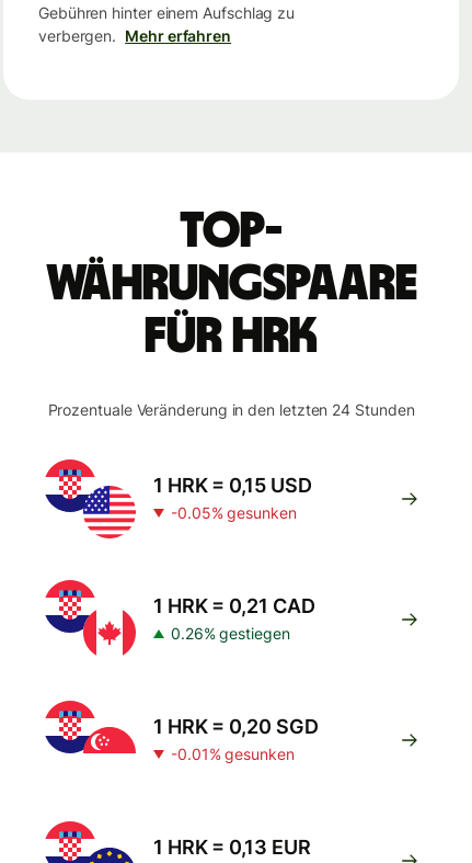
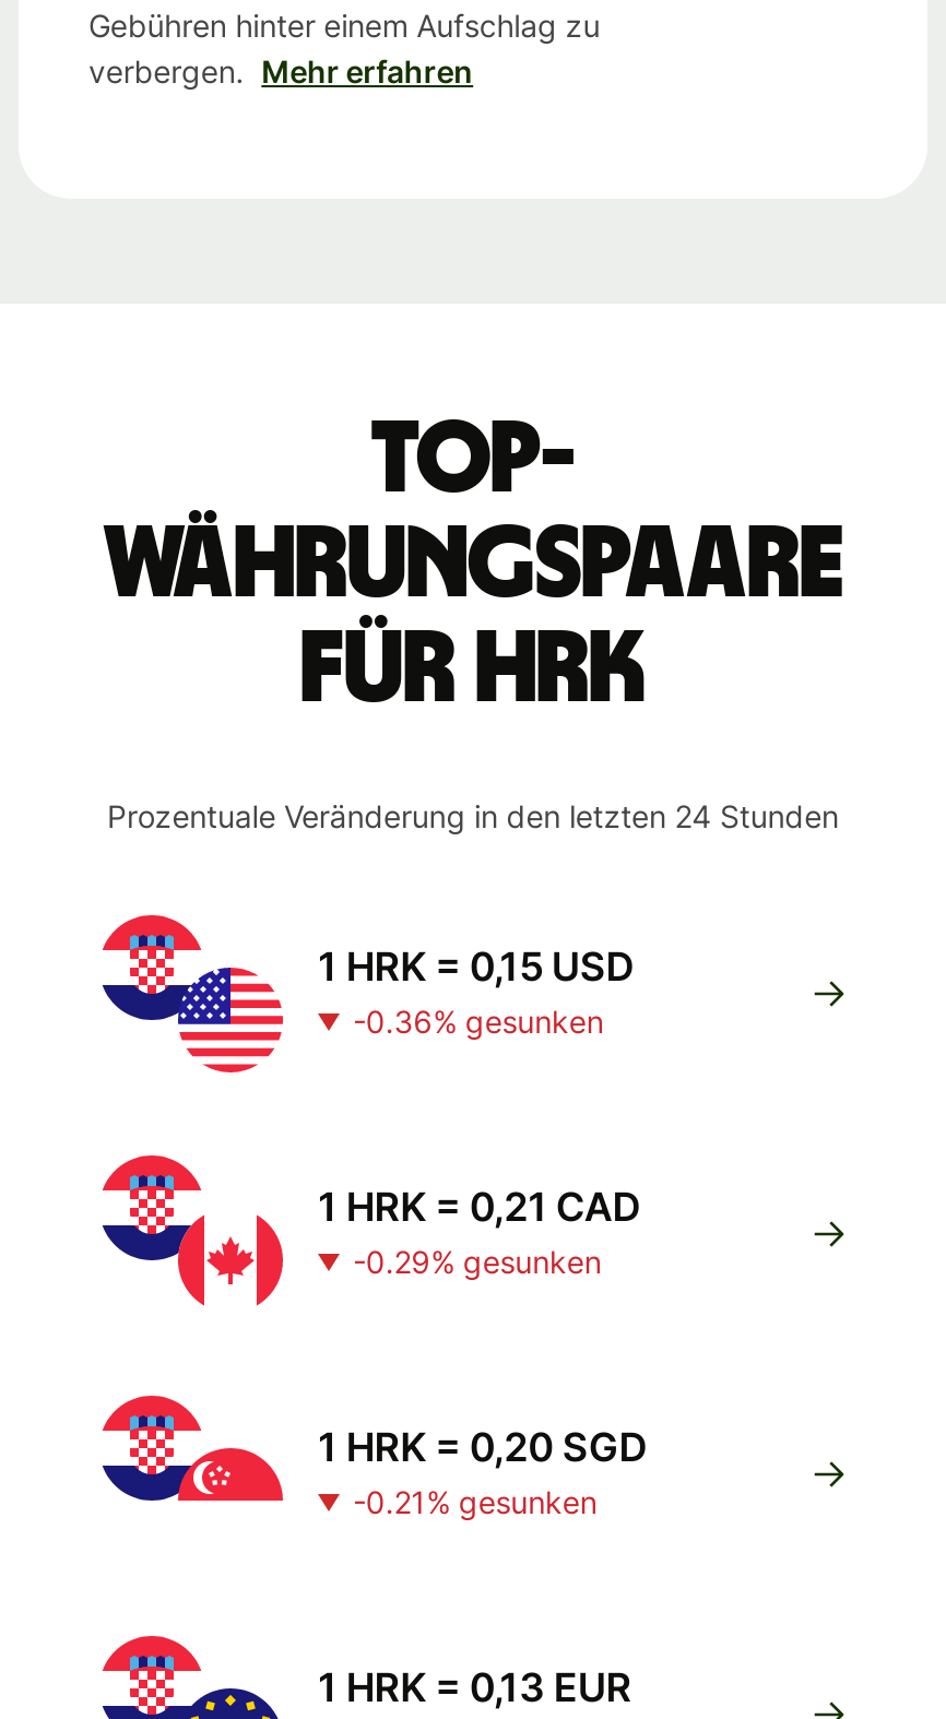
- -0.05% gesunken
+ -0.36% gesunken

- 0.26% gestiegen
+ -0.29% gesunken

- -0.01% gesunken
+ -0.21% gesunken
